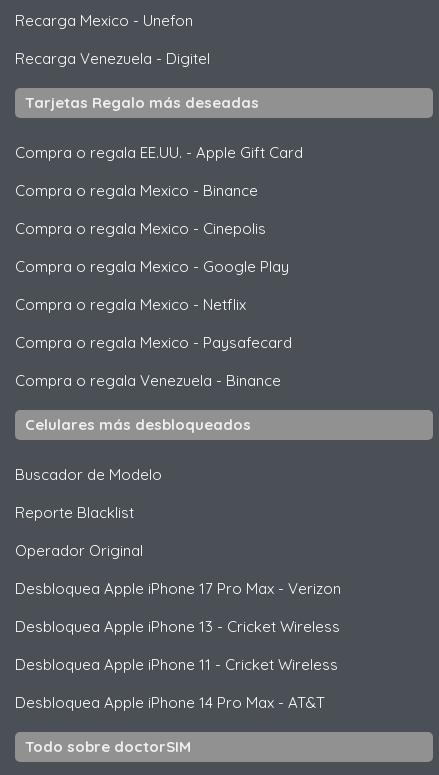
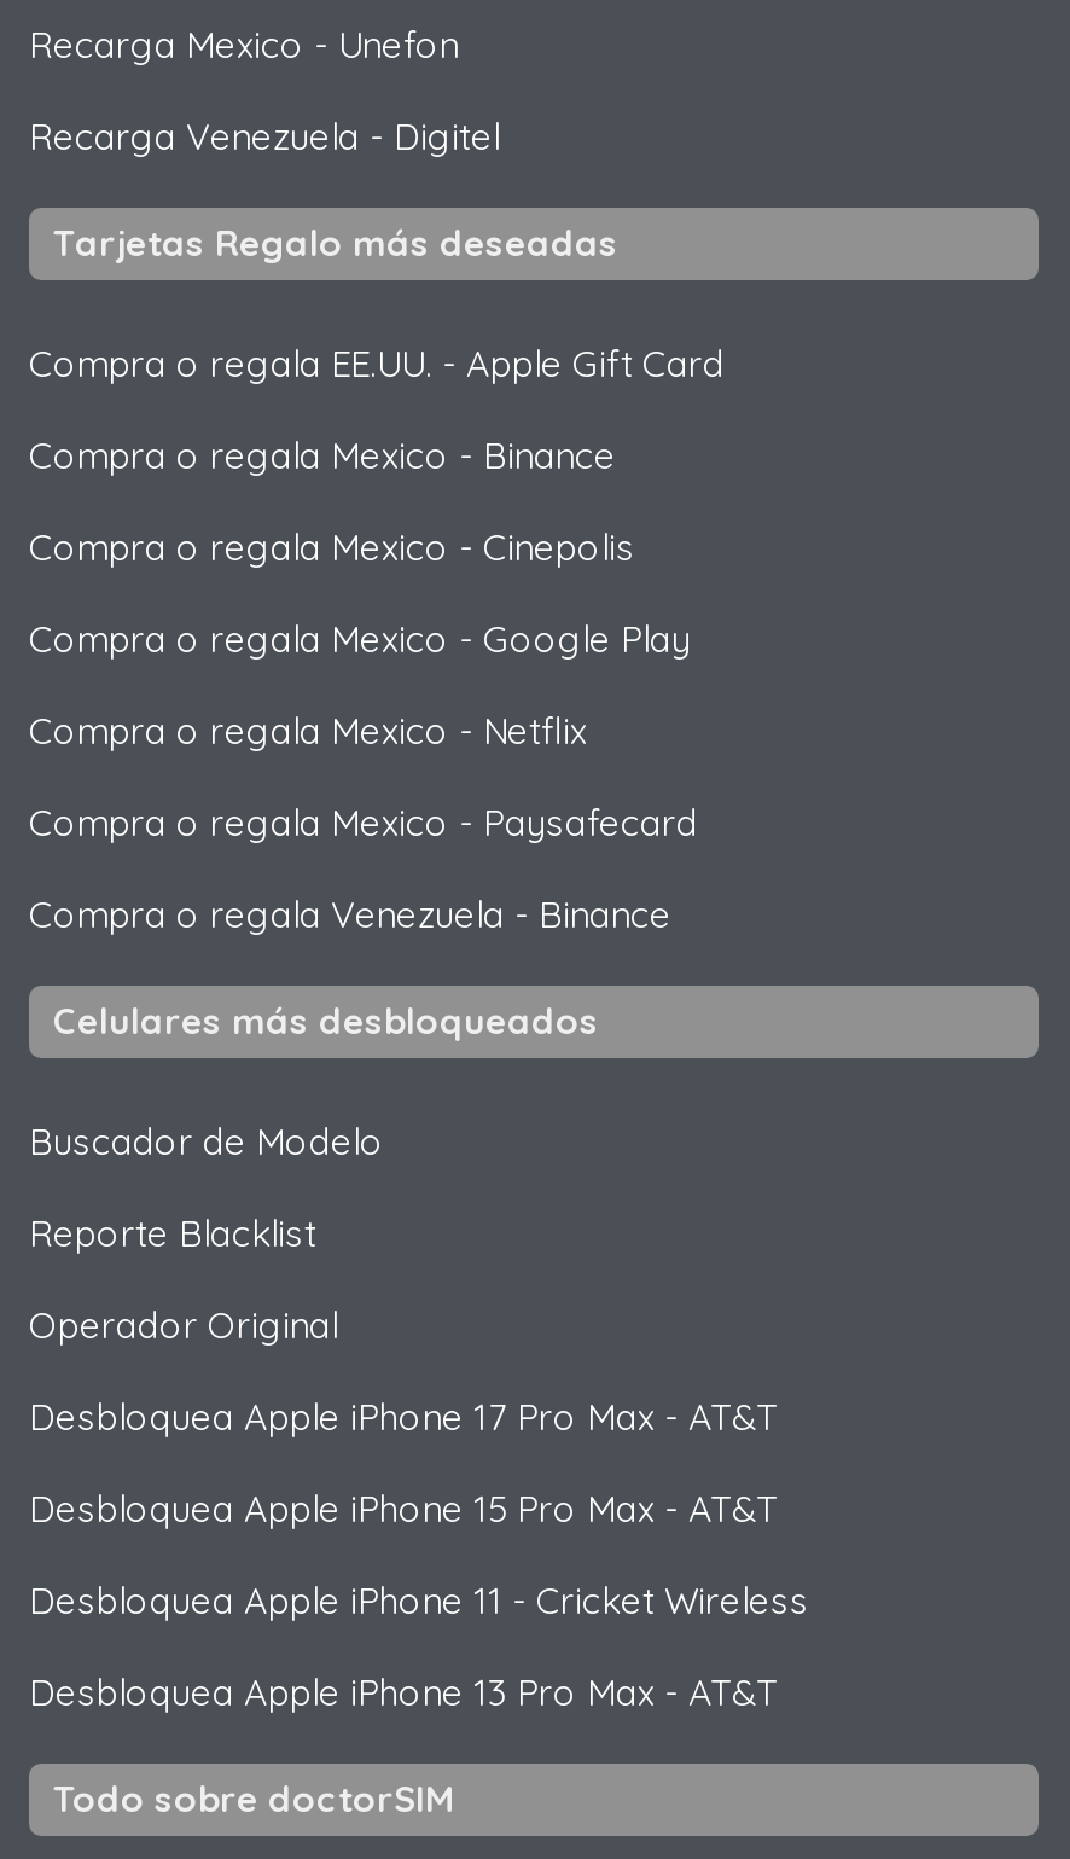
- Desbloquea Apple iPhone 17 Pro Max - Verizon
+ Desbloquea Apple iPhone 17 Pro Max - AT&T

- Desbloquea Apple iPhone 13 - Cricket Wireless
+ Desbloquea Apple iPhone 15 Pro Max - AT&T

- Desbloquea Apple iPhone 14 Pro Max - AT&T
+ Desbloquea Apple iPhone 13 Pro Max - AT&T
